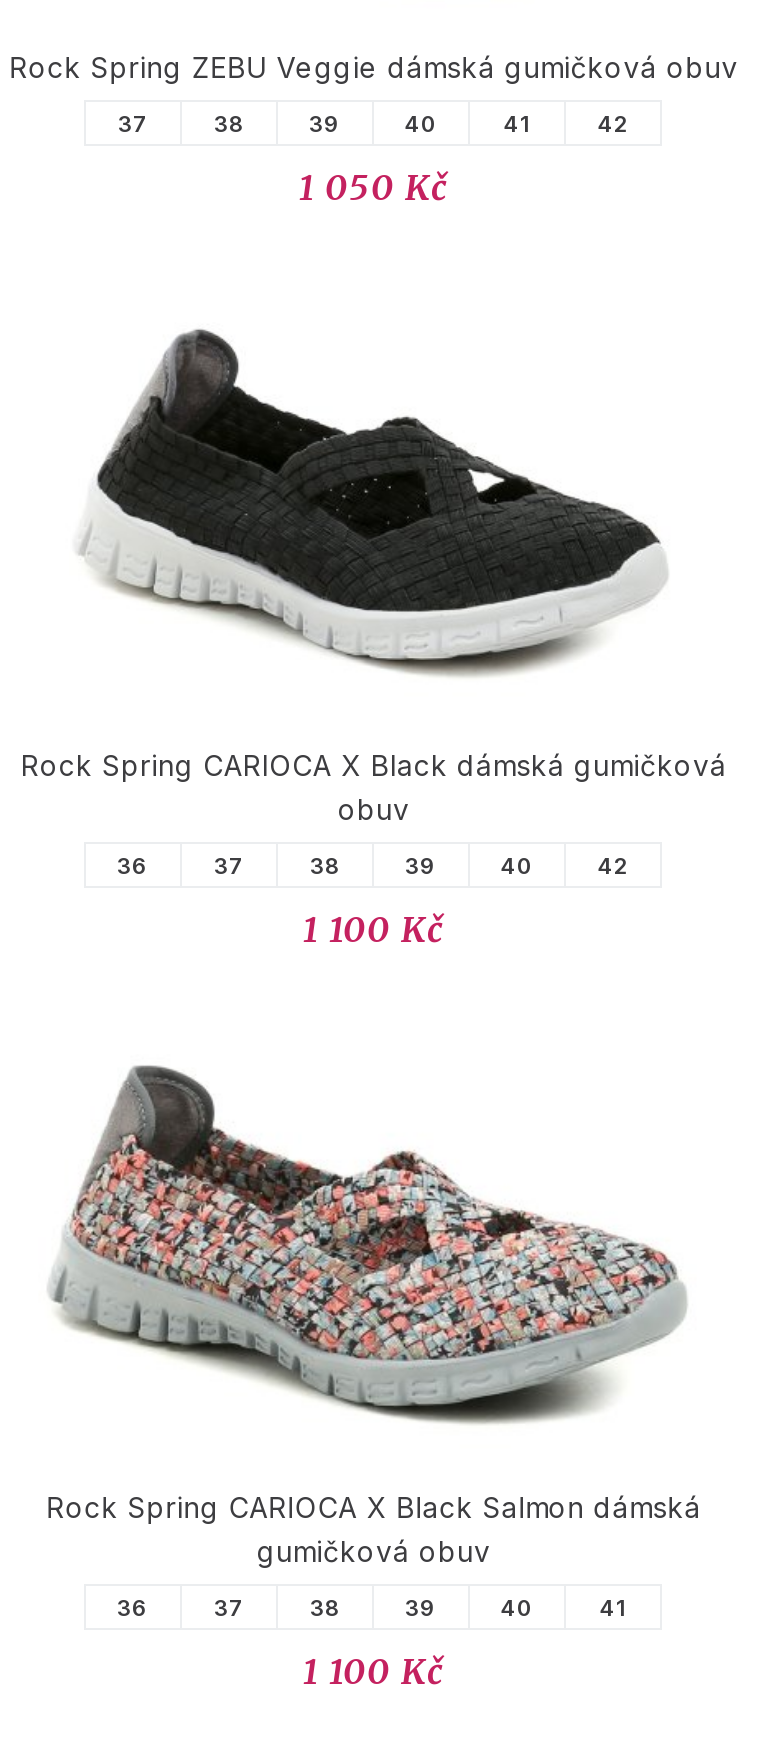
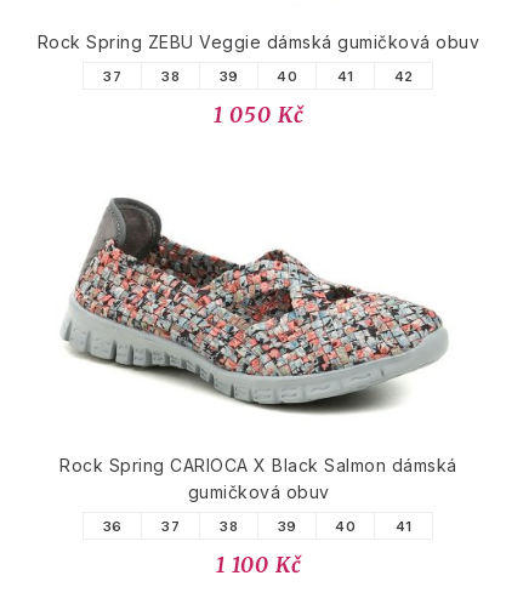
- [image]
- Rock Spring CARIOCA X Black dámská gumičková
- obuv
- 36
- 37
- 38
- 39
- 40
- 42
- 1 100 Kč
